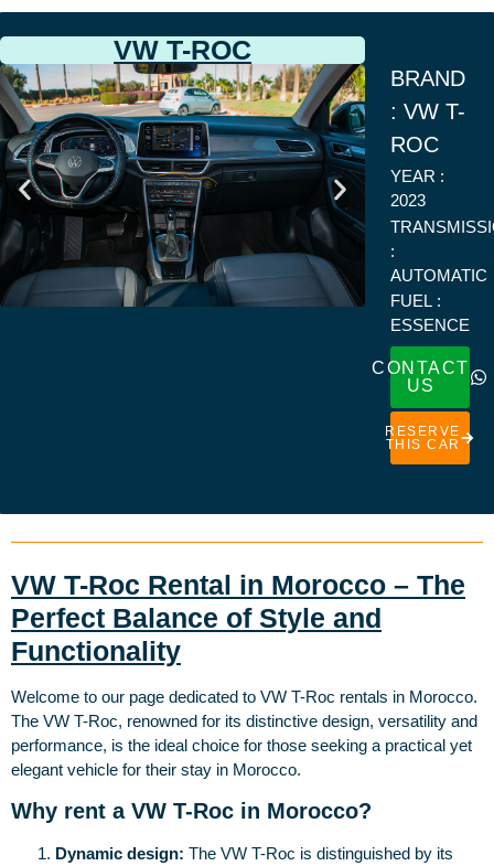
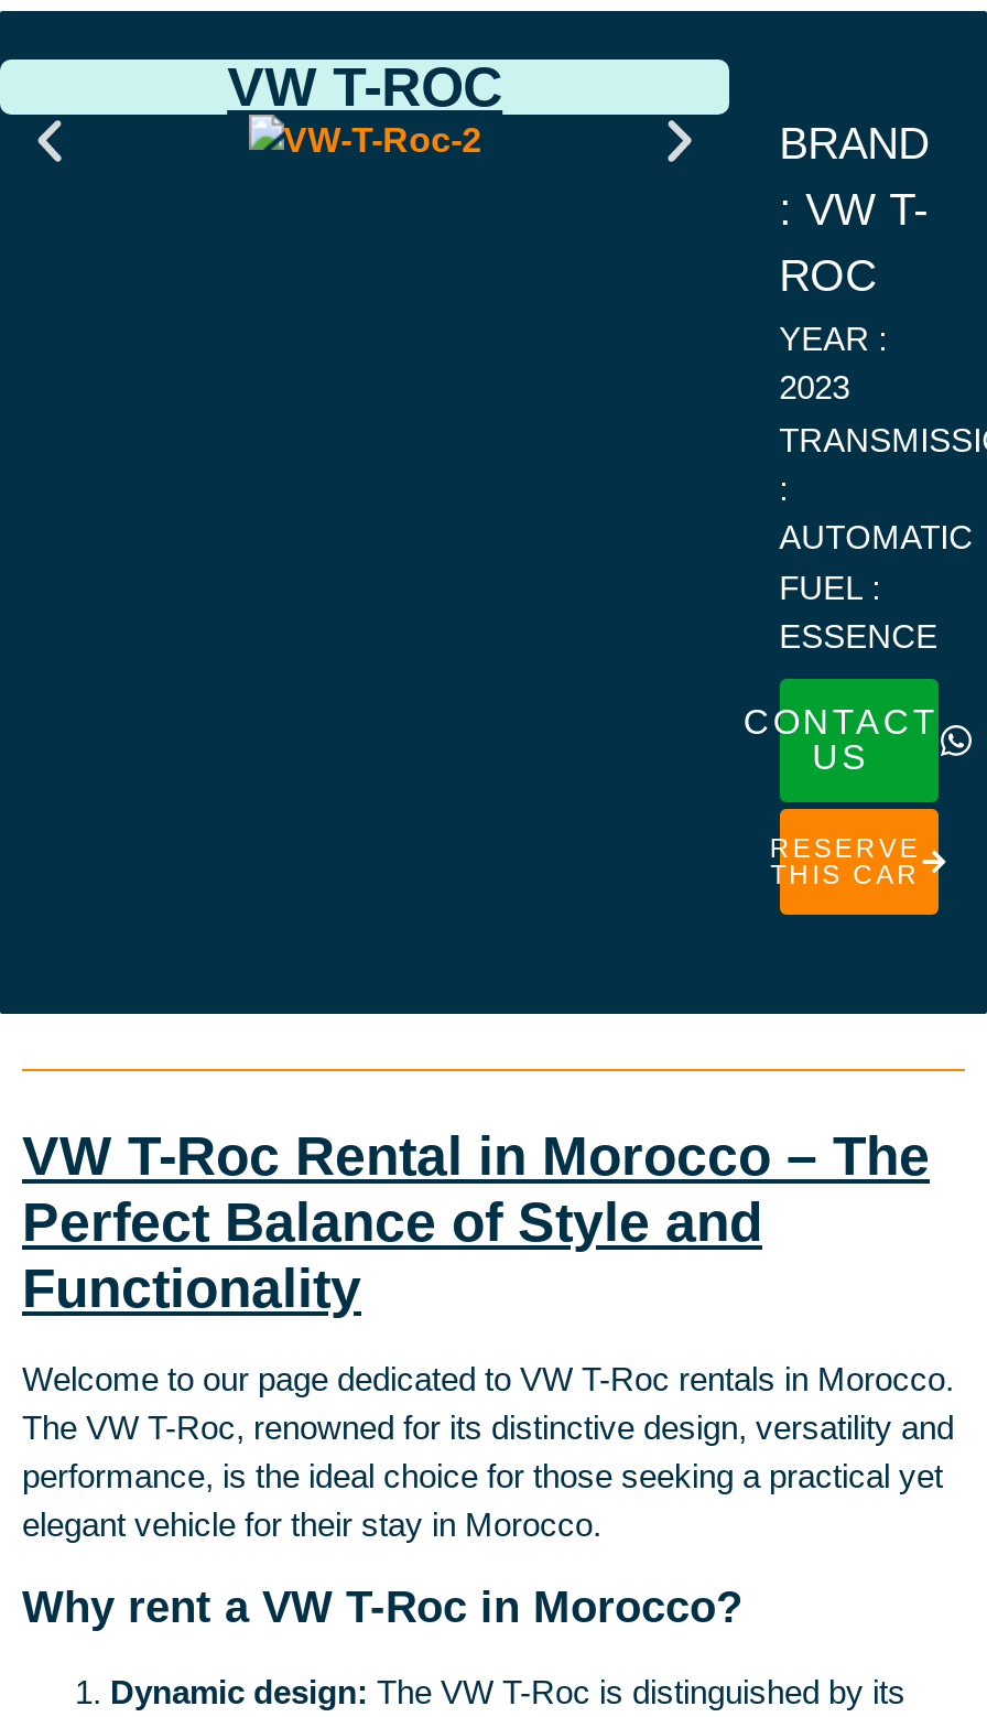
- [image]
